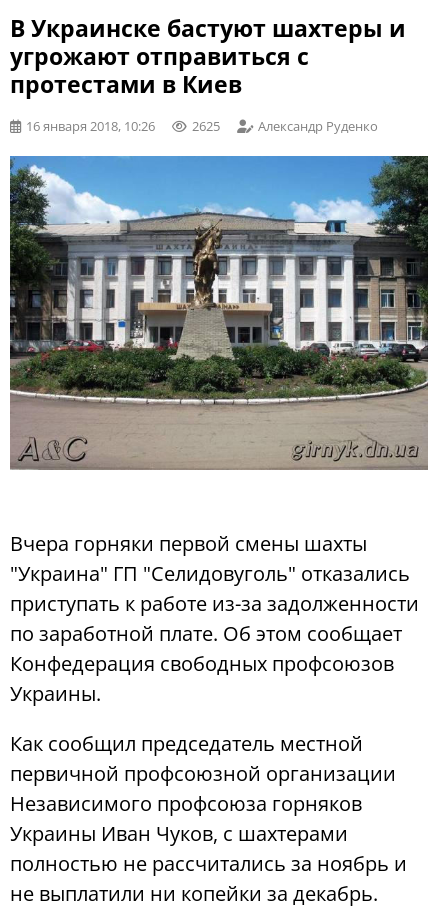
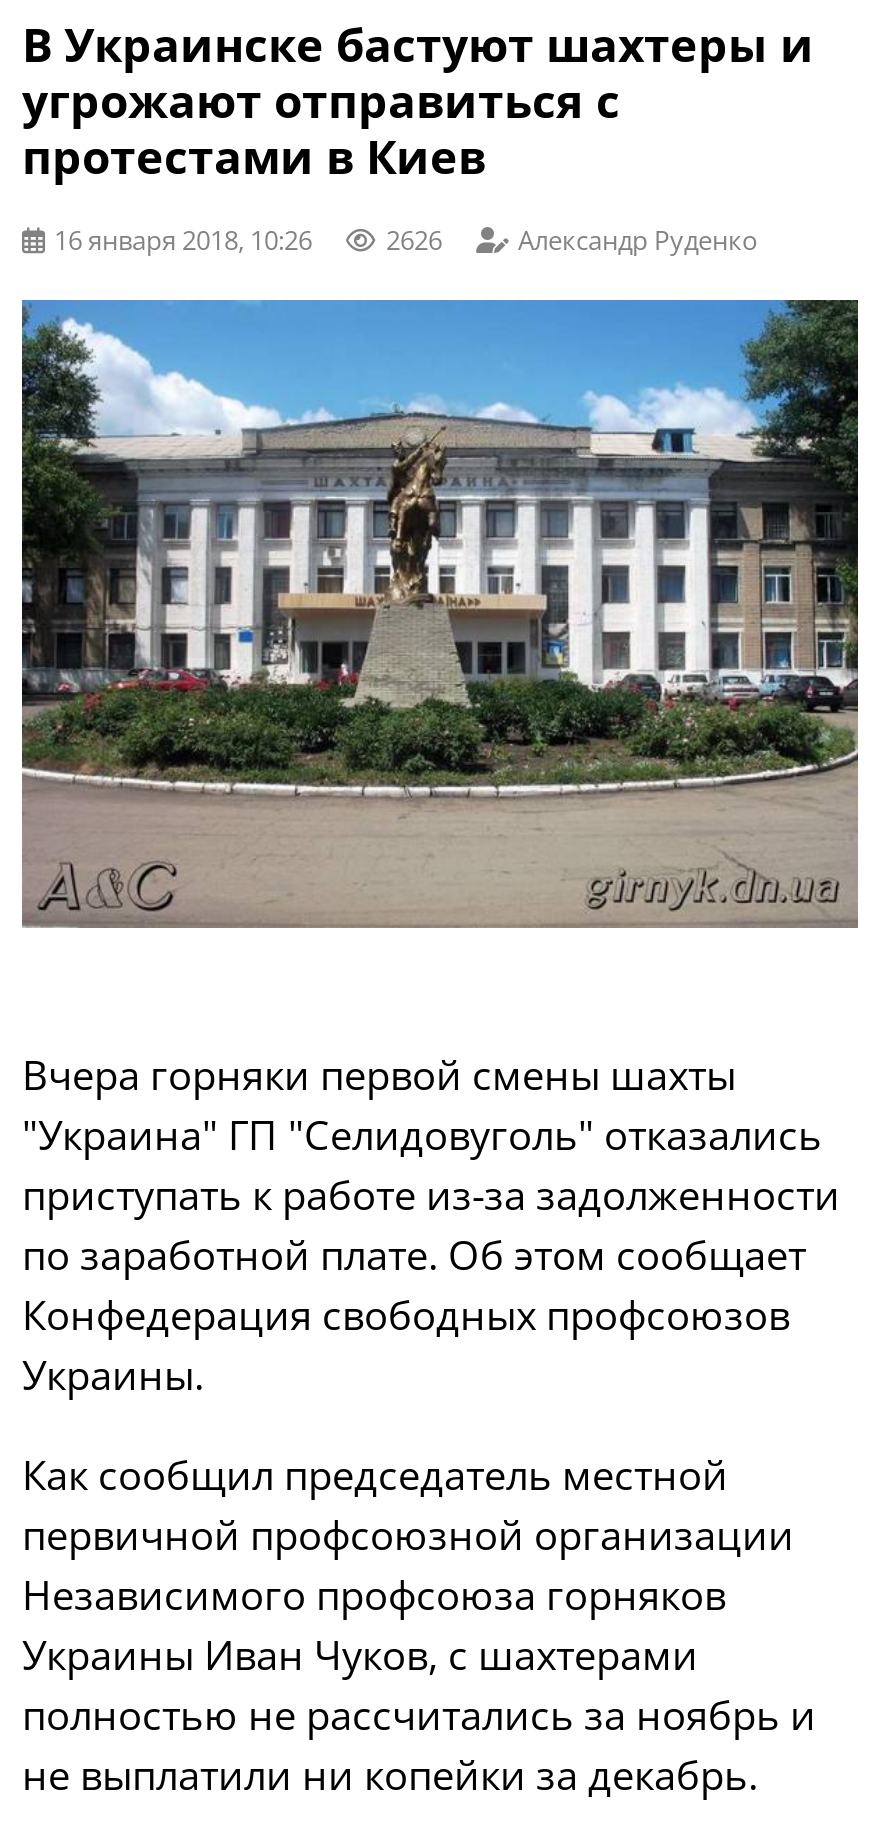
- 2625
+ 2626
